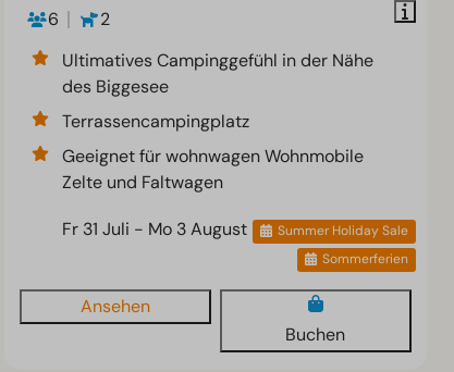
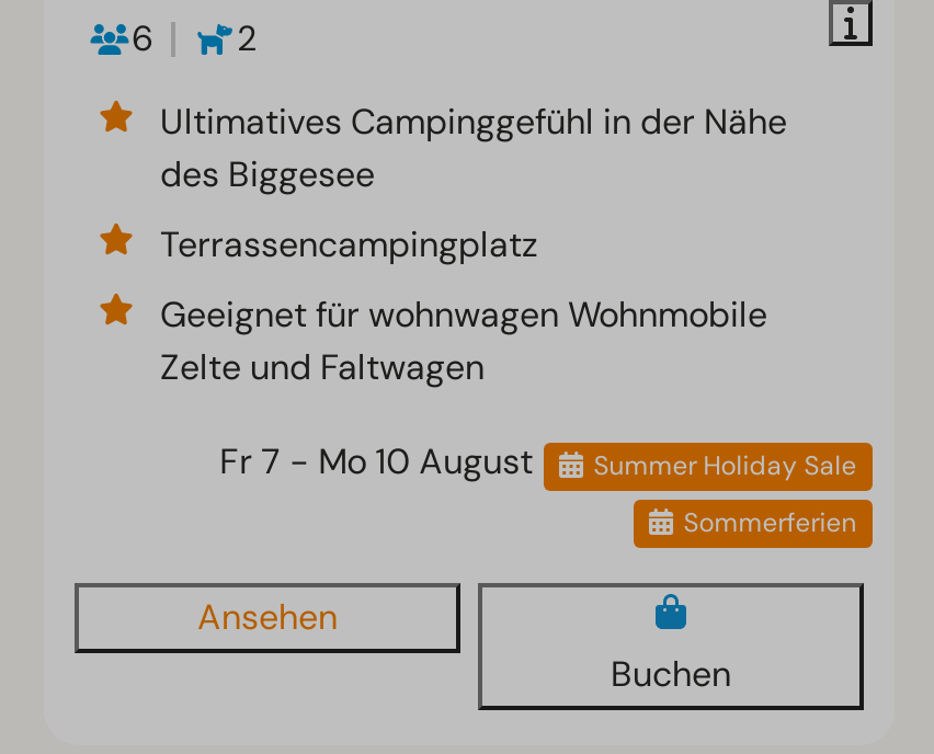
- Fr 31 Juli - Mo 3 August
+ Fr 7 - Mo 10 August
